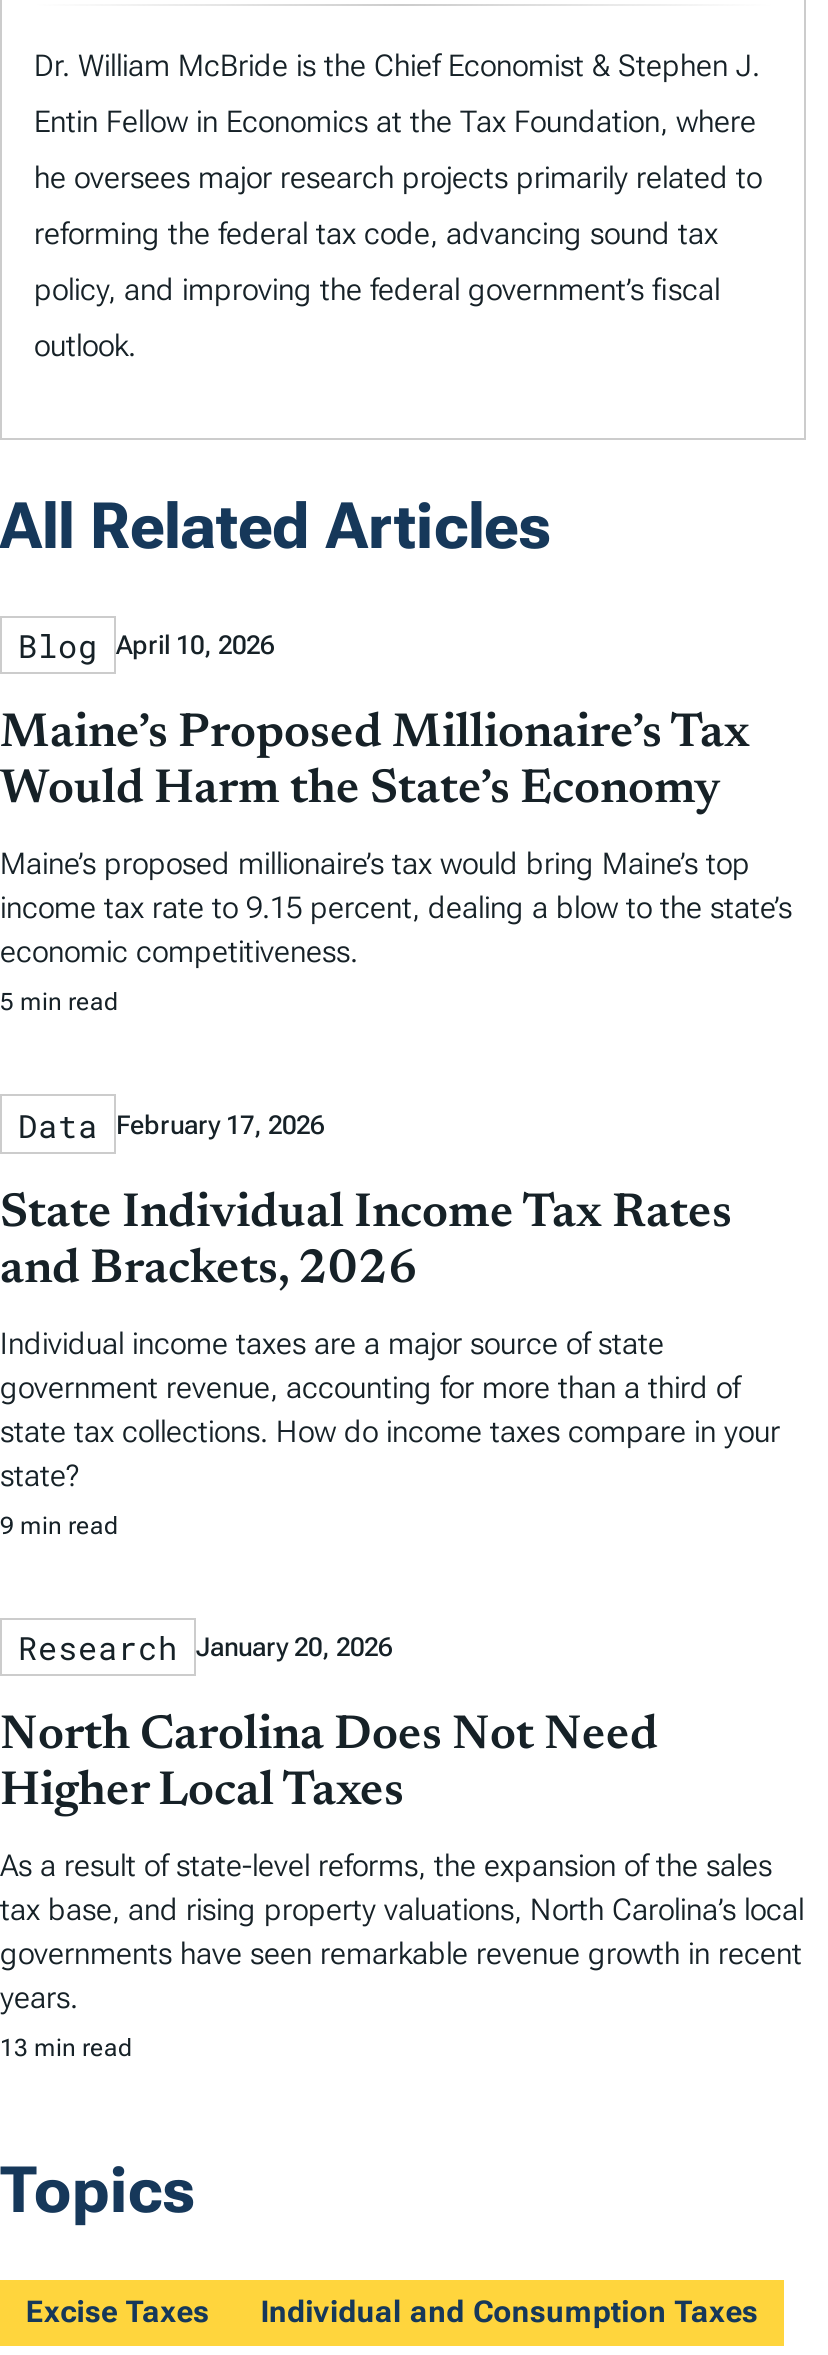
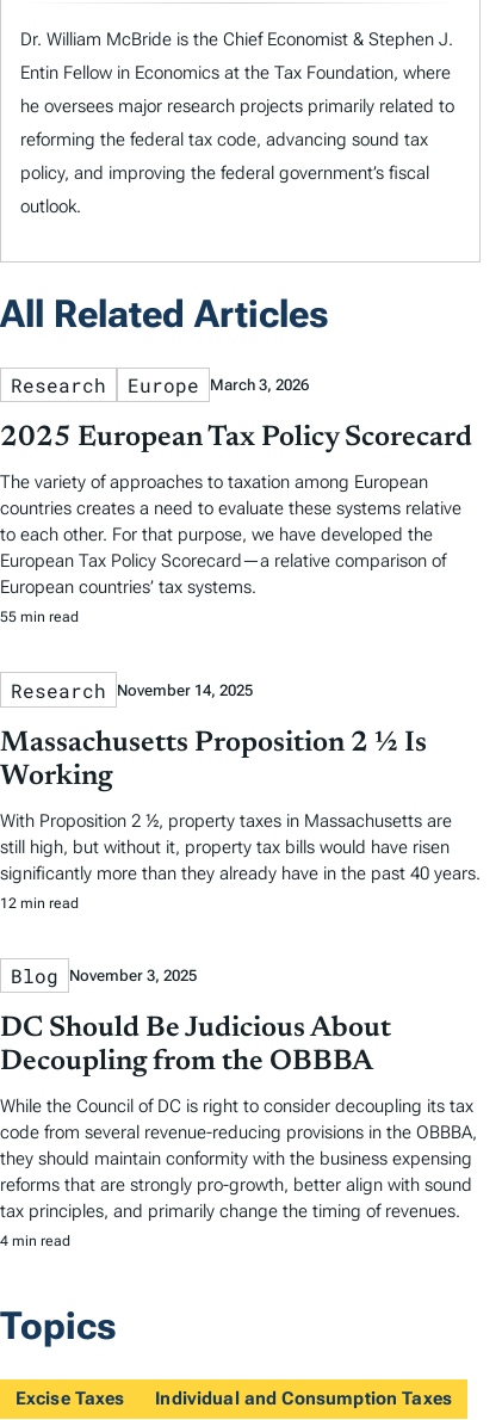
- Blog April 10, 2026
+ Research
+ Europe March 3, 2026

- Maine’s Proposed Millionaire’s Tax
- Would Harm the State’s Economy
+ 2025 European Tax Policy Scorecard

- Maine’s proposed millionaire’s tax would bring Maine’s top
- income tax rate to 9.15 percent, dealing a blow to the state’s
- economic competitiveness.
+ The variety of approaches to taxation among European
+ countries creates a need to evaluate these systems relative
+ to each other. For that purpose, we have developed the
+ European Tax Policy Scorecard—a relative comparison of
+ European countries’ tax systems.

- 5 min read
+ 55 min read

- Data February 17, 2026
+ Research November 14, 2025

- State Individual Income Tax Rates
- and Brackets, 2026
+ Massachusetts Proposition 2 ½ Is
+ Working

- Individual income taxes are a major source of state
- government revenue, accounting for more than a third of
- state tax collections. How do income taxes compare in your
- state?
+ With Proposition 2 ½, property taxes in Massachusetts are
+ still high, but without it, property tax bills would have risen
+ significantly more than they already have in the past 40 years.

- 9 min read
+ 12 min read

- Research January 20, 2026
+ Blog November 3, 2025

- North Carolina Does Not Need
- Higher Local Taxes
+ DC Should Be Judicious About
+ Decoupling from the OBBBA

- As a result of state-level reforms, the expansion of the sales
- tax base, and rising property valuations, North Carolina’s local
- governments have seen remarkable revenue growth in recent
- years.
+ While the Council of DC is right to consider decoupling its tax
+ code from several revenue-reducing provisions in the OBBBA,
+ they should maintain conformity with the business expensing
+ reforms that are strongly pro-growth, better align with sound
+ tax principles, and primarily change the timing of revenues.

- 13 min read
+ 4 min read
